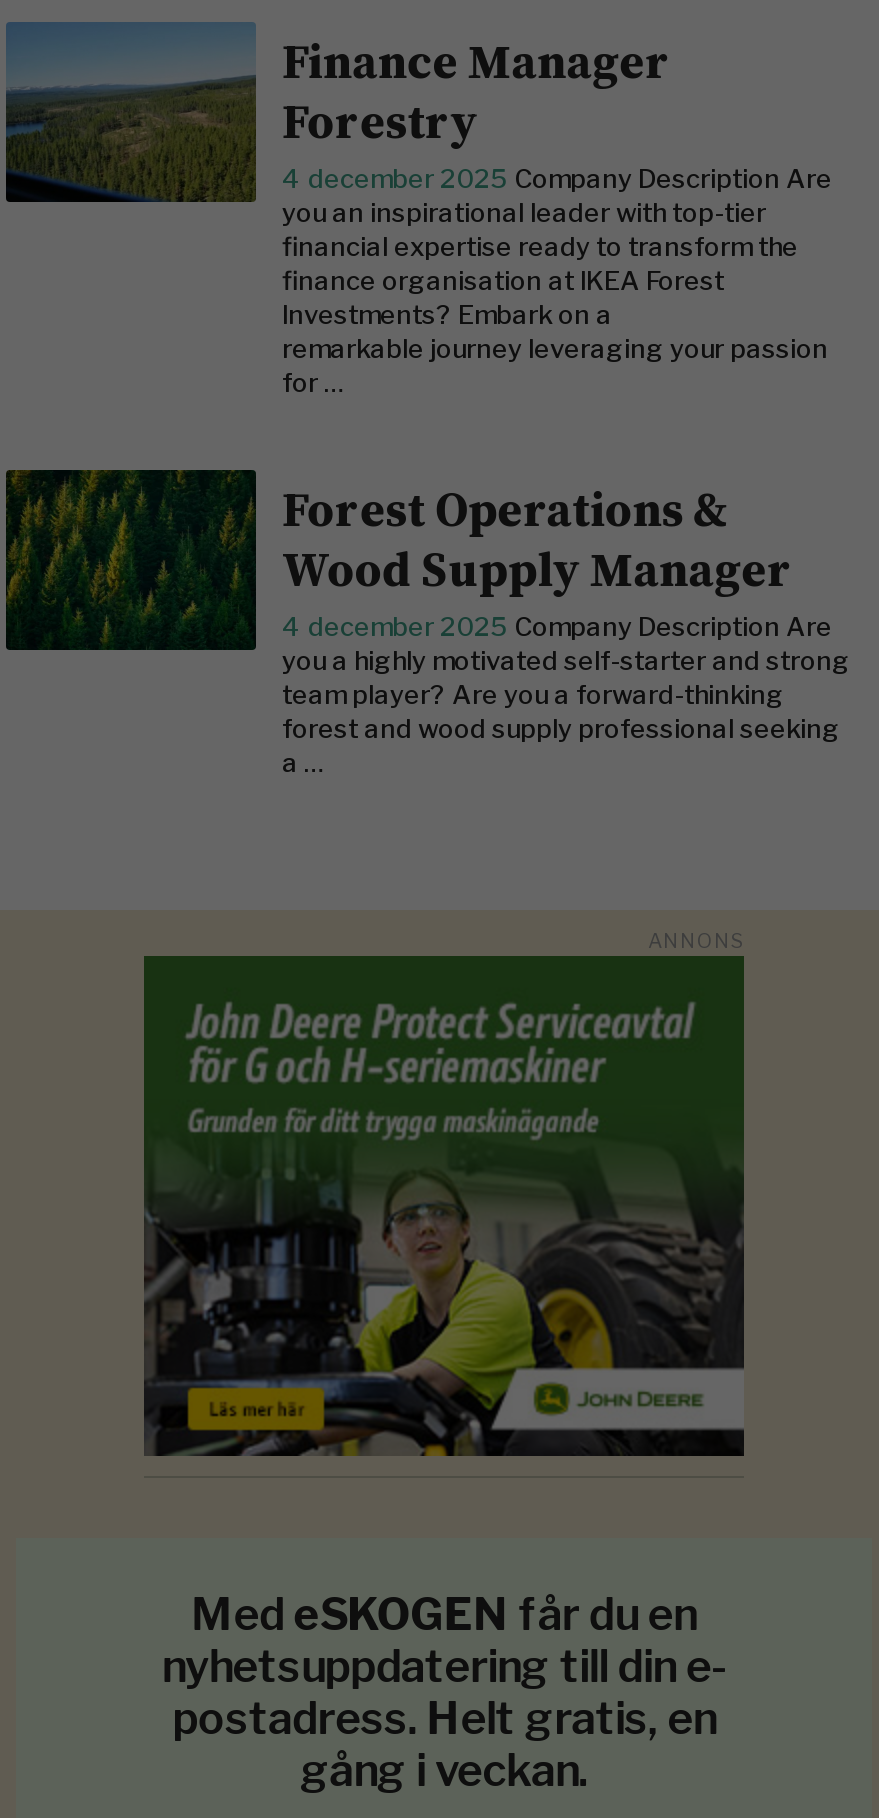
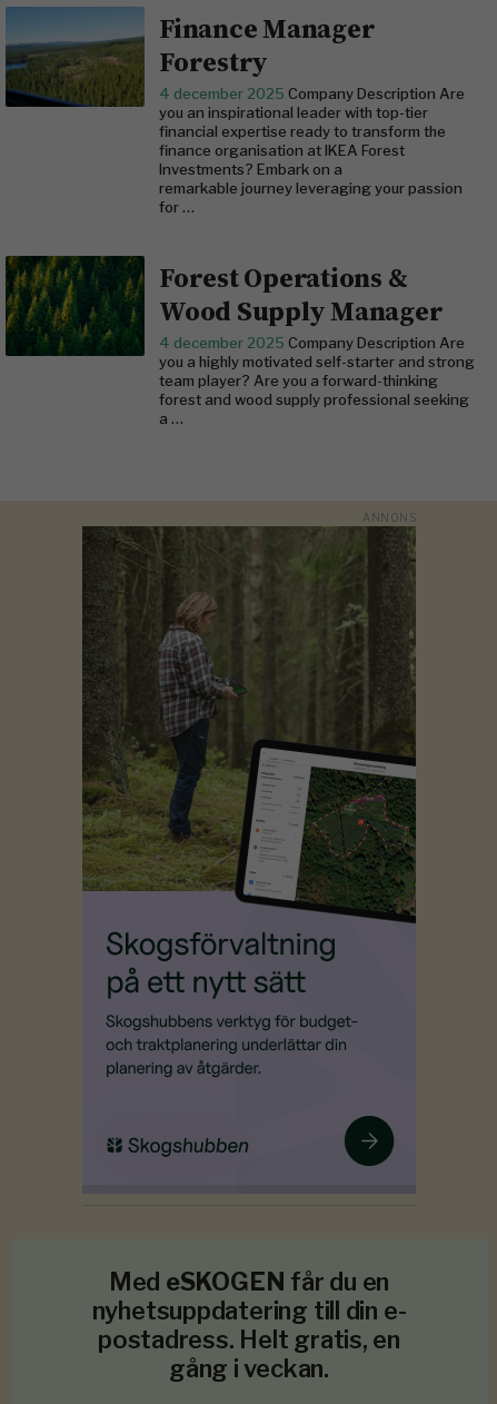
- [image]
+ [image]
